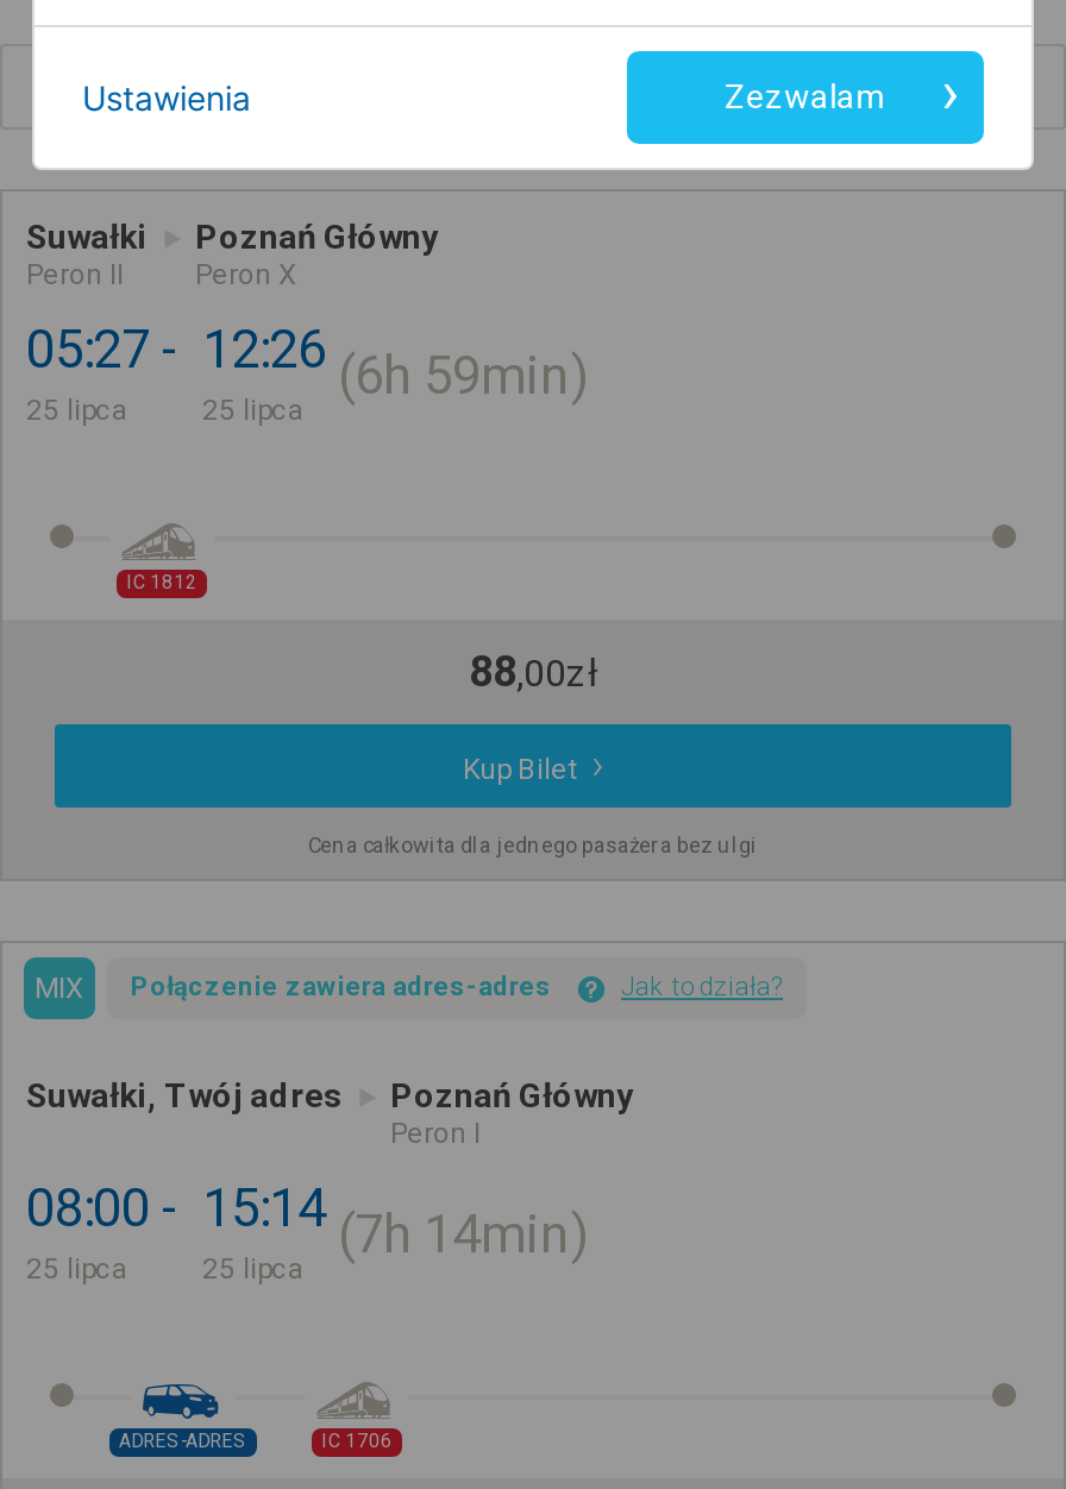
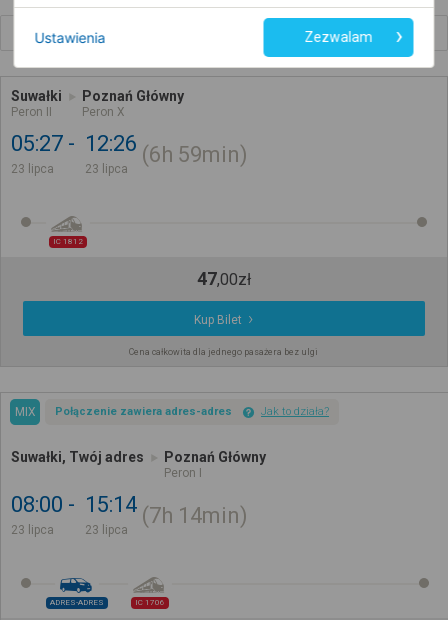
- 25 lipca
+ 23 lipca

- 25 lipca
+ 23 lipca

- 88,00zł
+ 47,00zł

- 25 lipca
+ 23 lipca

- 25 lipca
+ 23 lipca
